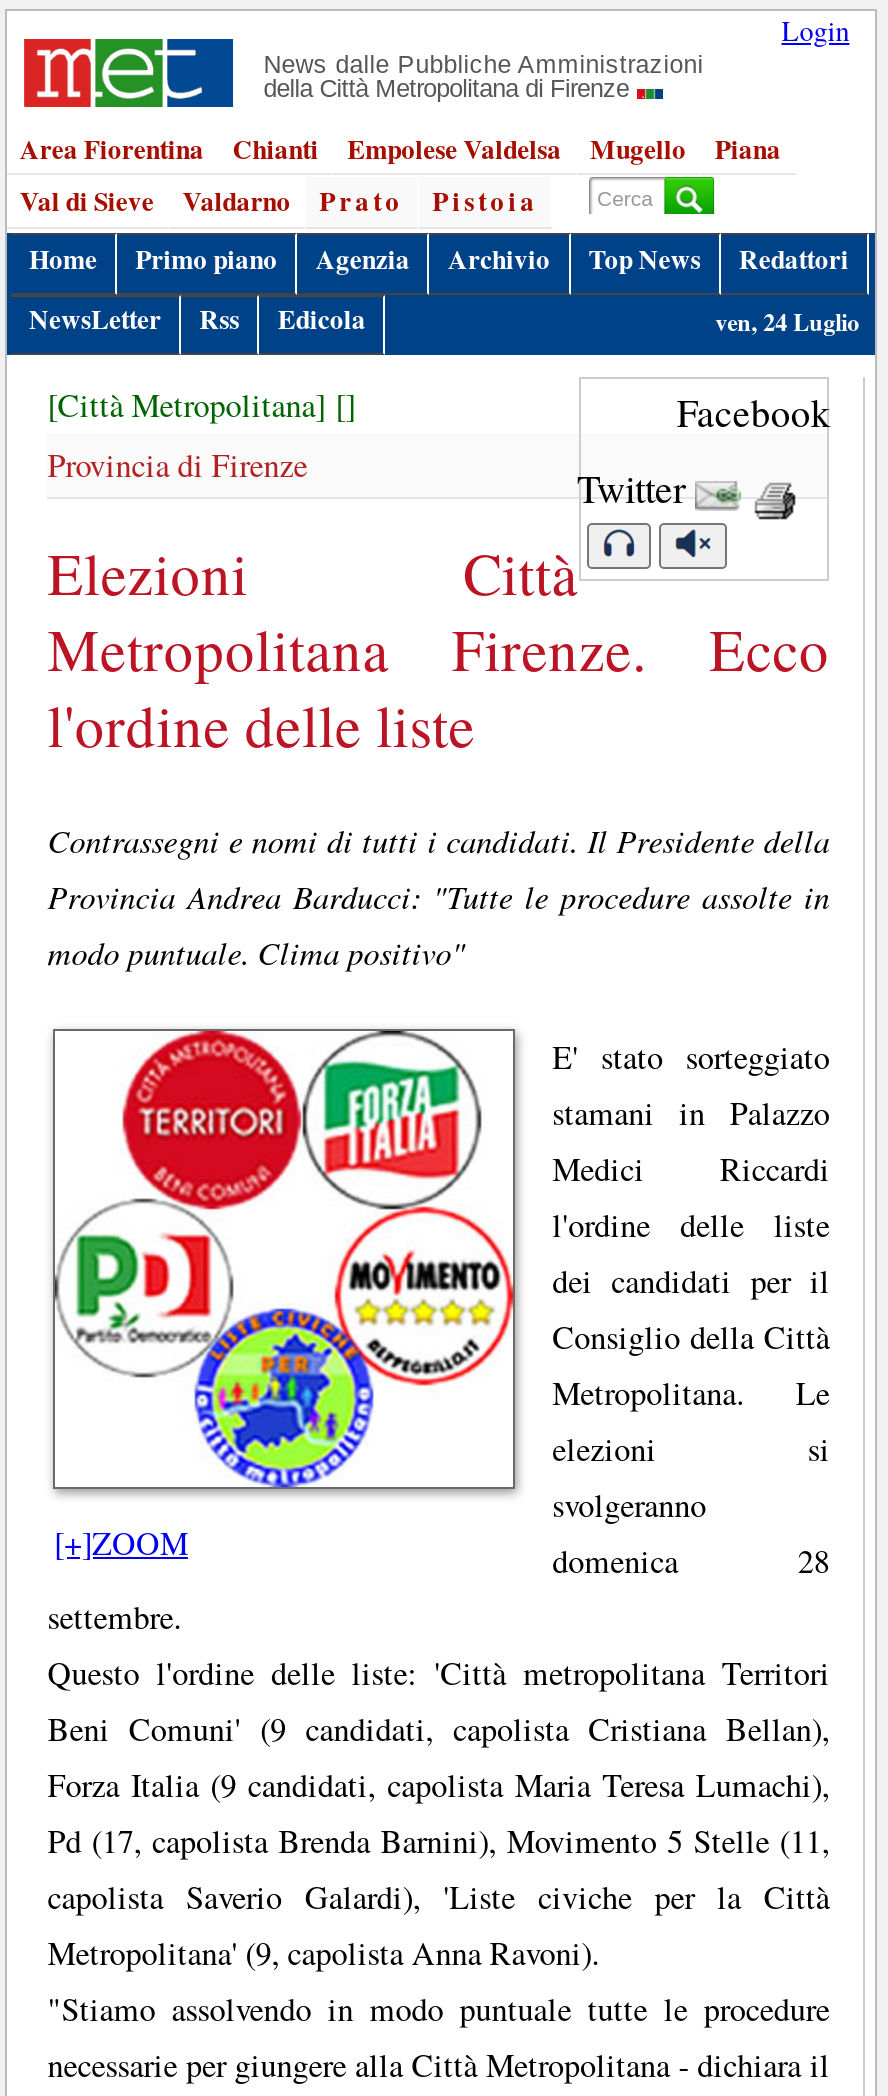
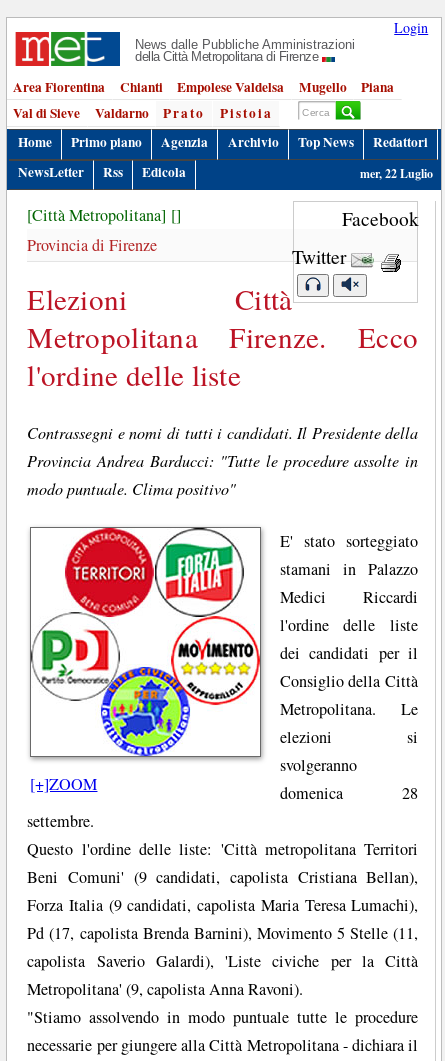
- ven, 24 Luglio
+ mer, 22 Luglio
